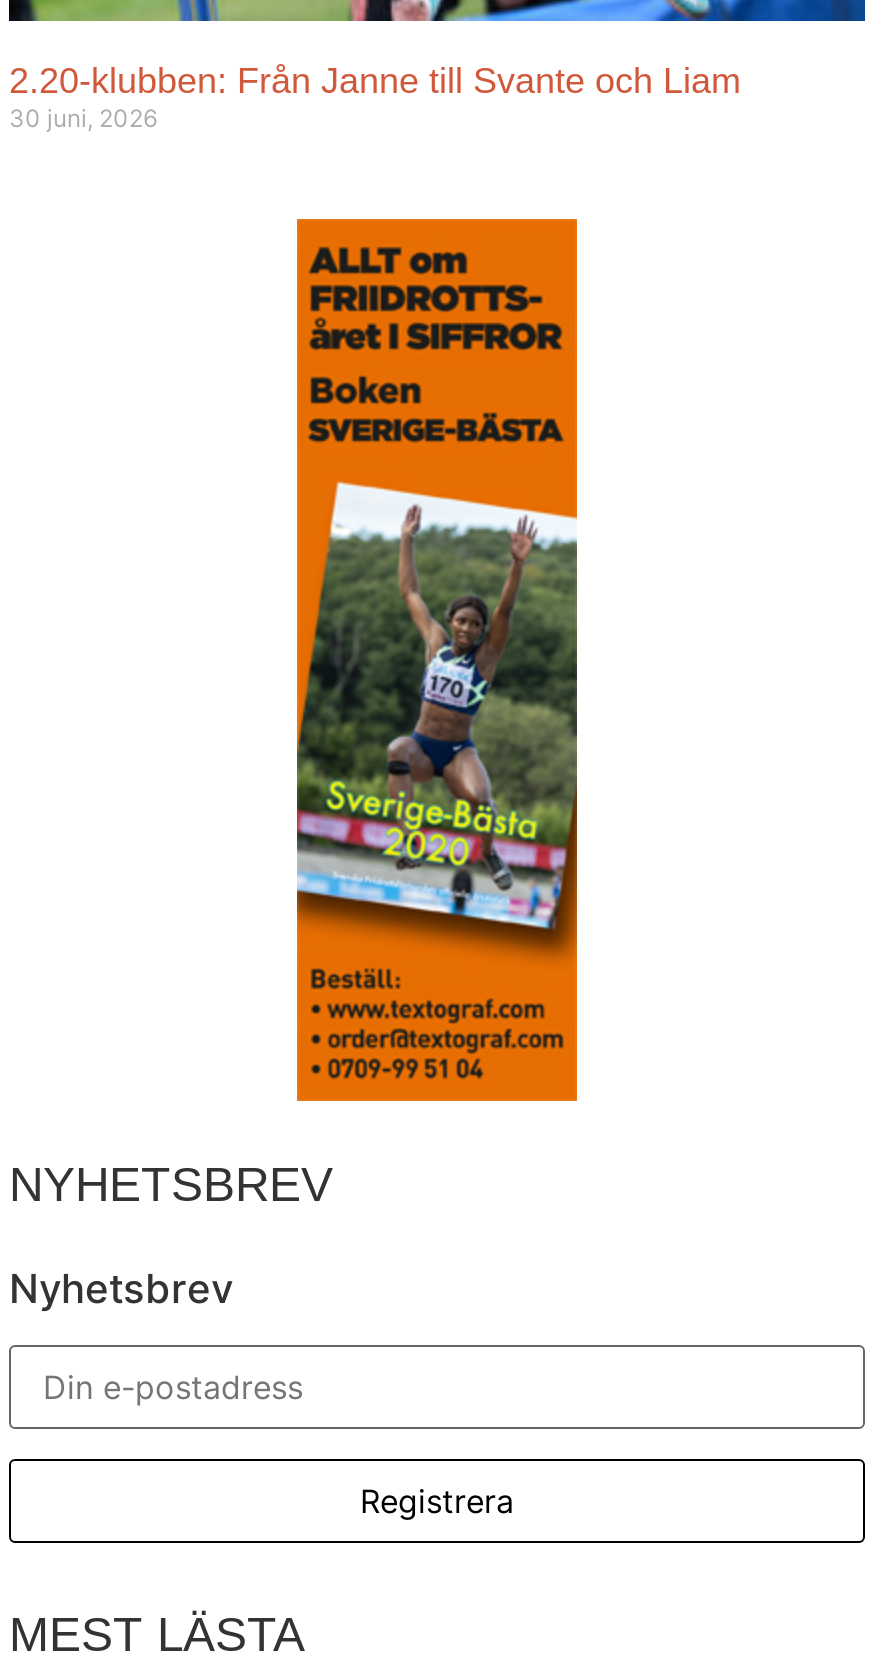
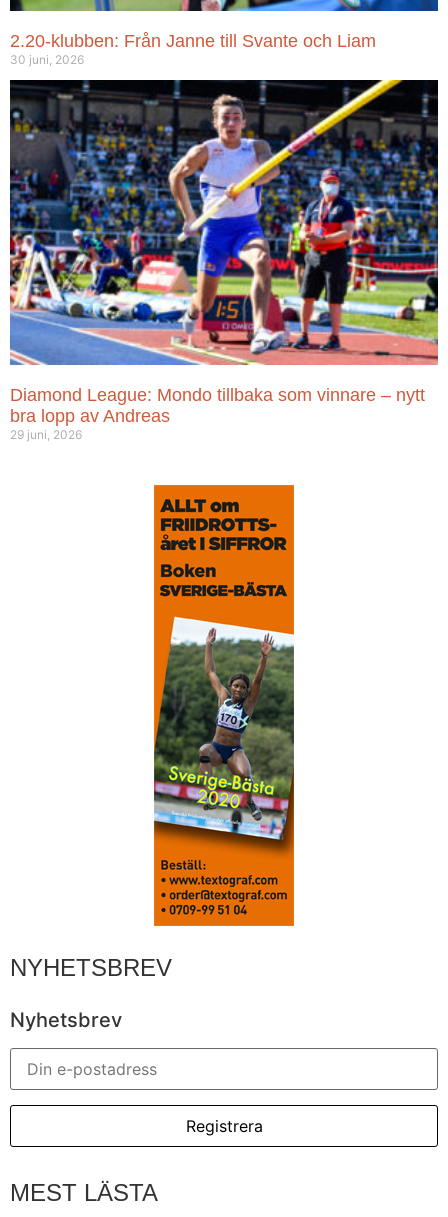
+ [image]
+ Diamond League: Mondo tillbaka som vinnare – nytt
+ bra lopp av Andreas
+ 29 juni, 2026
